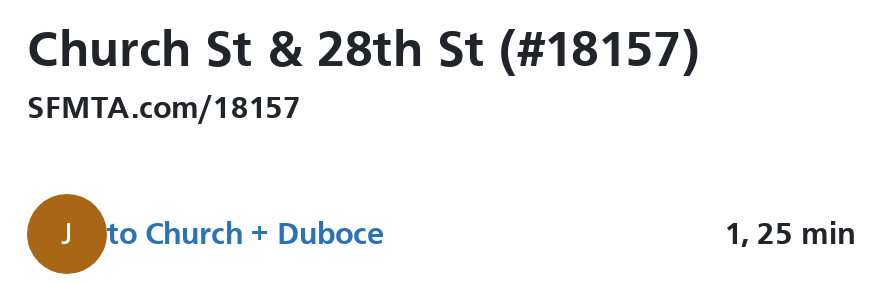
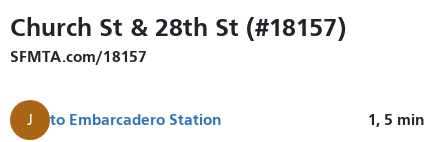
- to Church + Duboce
- 1, 25 min
+ to Embarcadero Station
+ 1, 5 min
